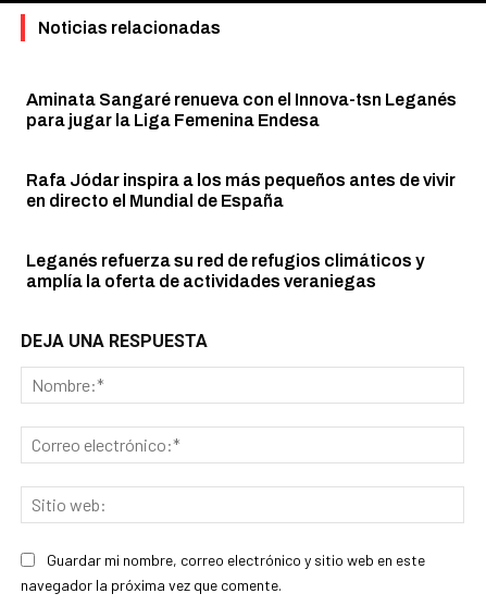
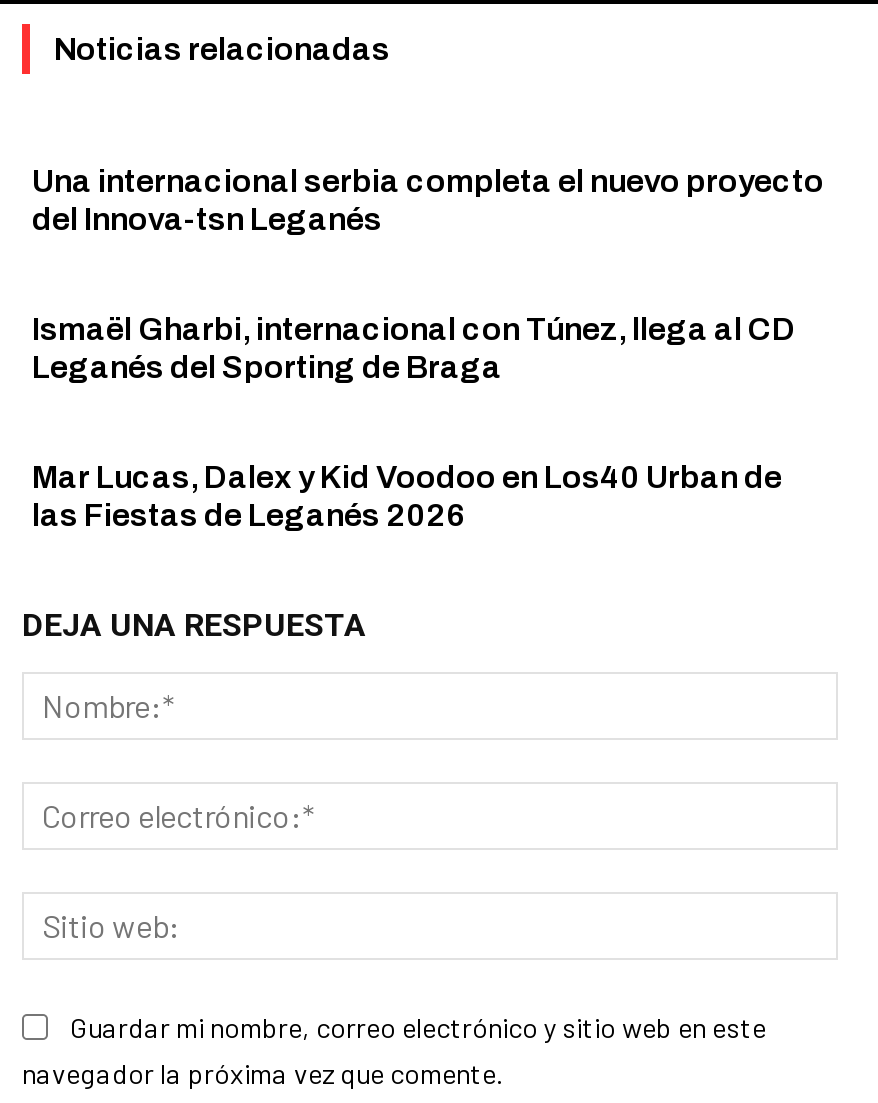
- Aminata Sangaré renueva con el Innova-tsn Leganés
- para jugar la Liga Femenina Endesa
+ Una internacional serbia completa el nuevo proyecto
+ del Innova-tsn Leganés

- Rafa Jódar inspira a los más pequeños antes de vivir
- en directo el Mundial de España
+ Ismaël Gharbi, internacional con Túnez, llega al CD
+ Leganés del Sporting de Braga

- Leganés refuerza su red de refugios climáticos y
- amplía la oferta de actividades veraniegas
+ Mar Lucas, Dalex y Kid Voodoo en Los40 Urban de
+ las Fiestas de Leganés 2026
